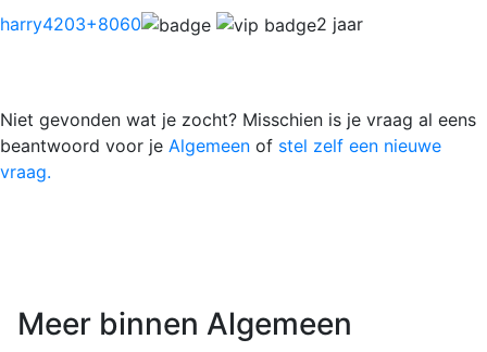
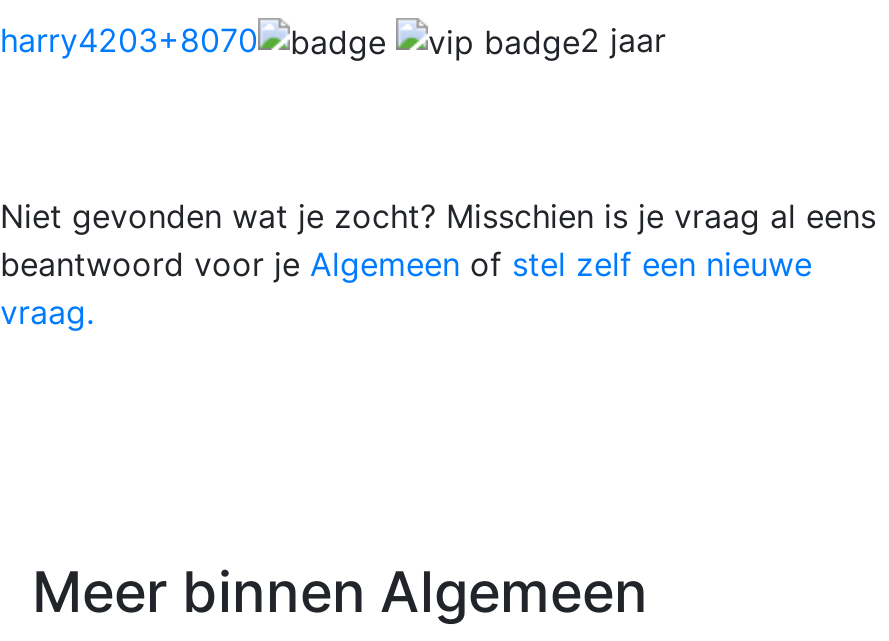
- harry4203+8060
+ harry4203+8070
